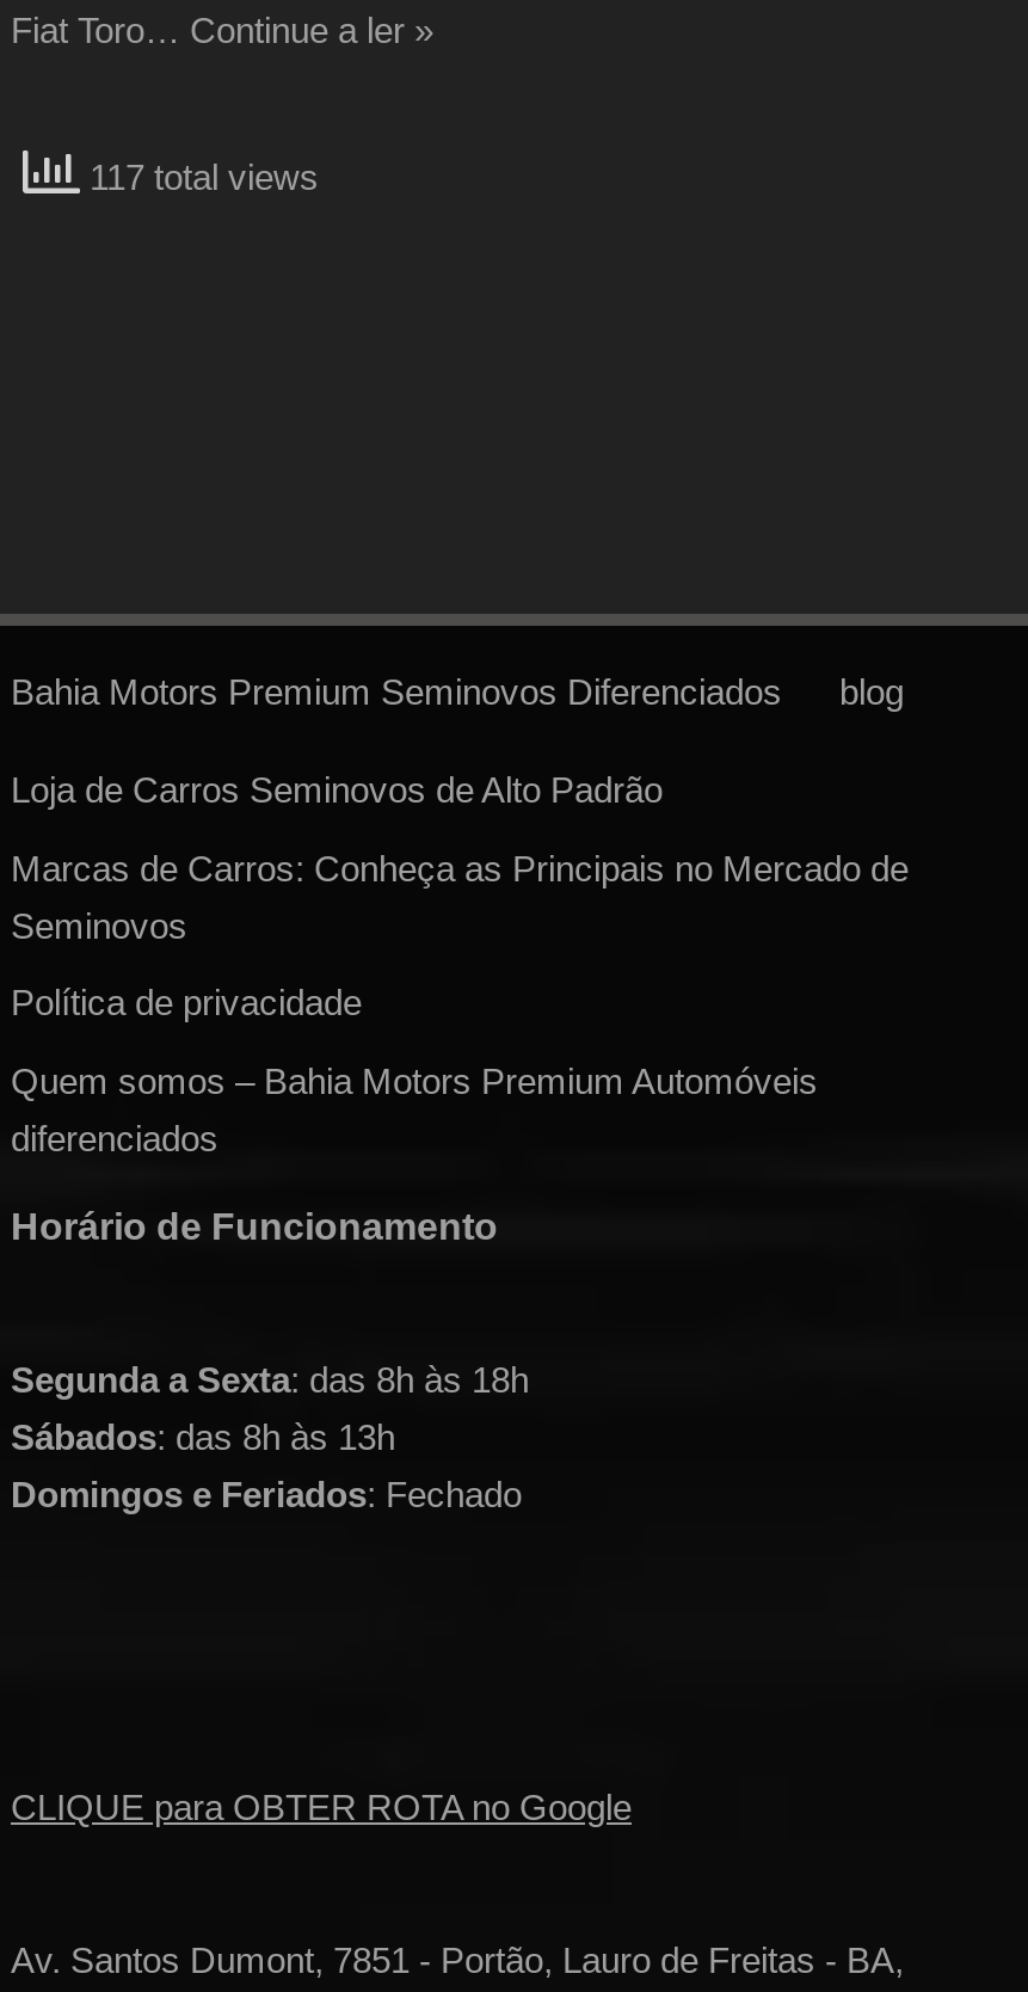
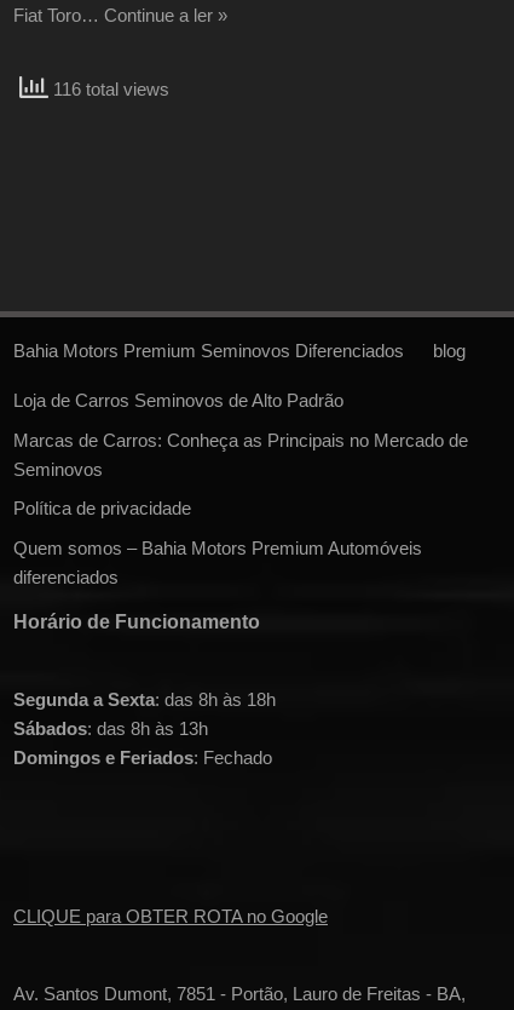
- 117 total views
+ 116 total views
